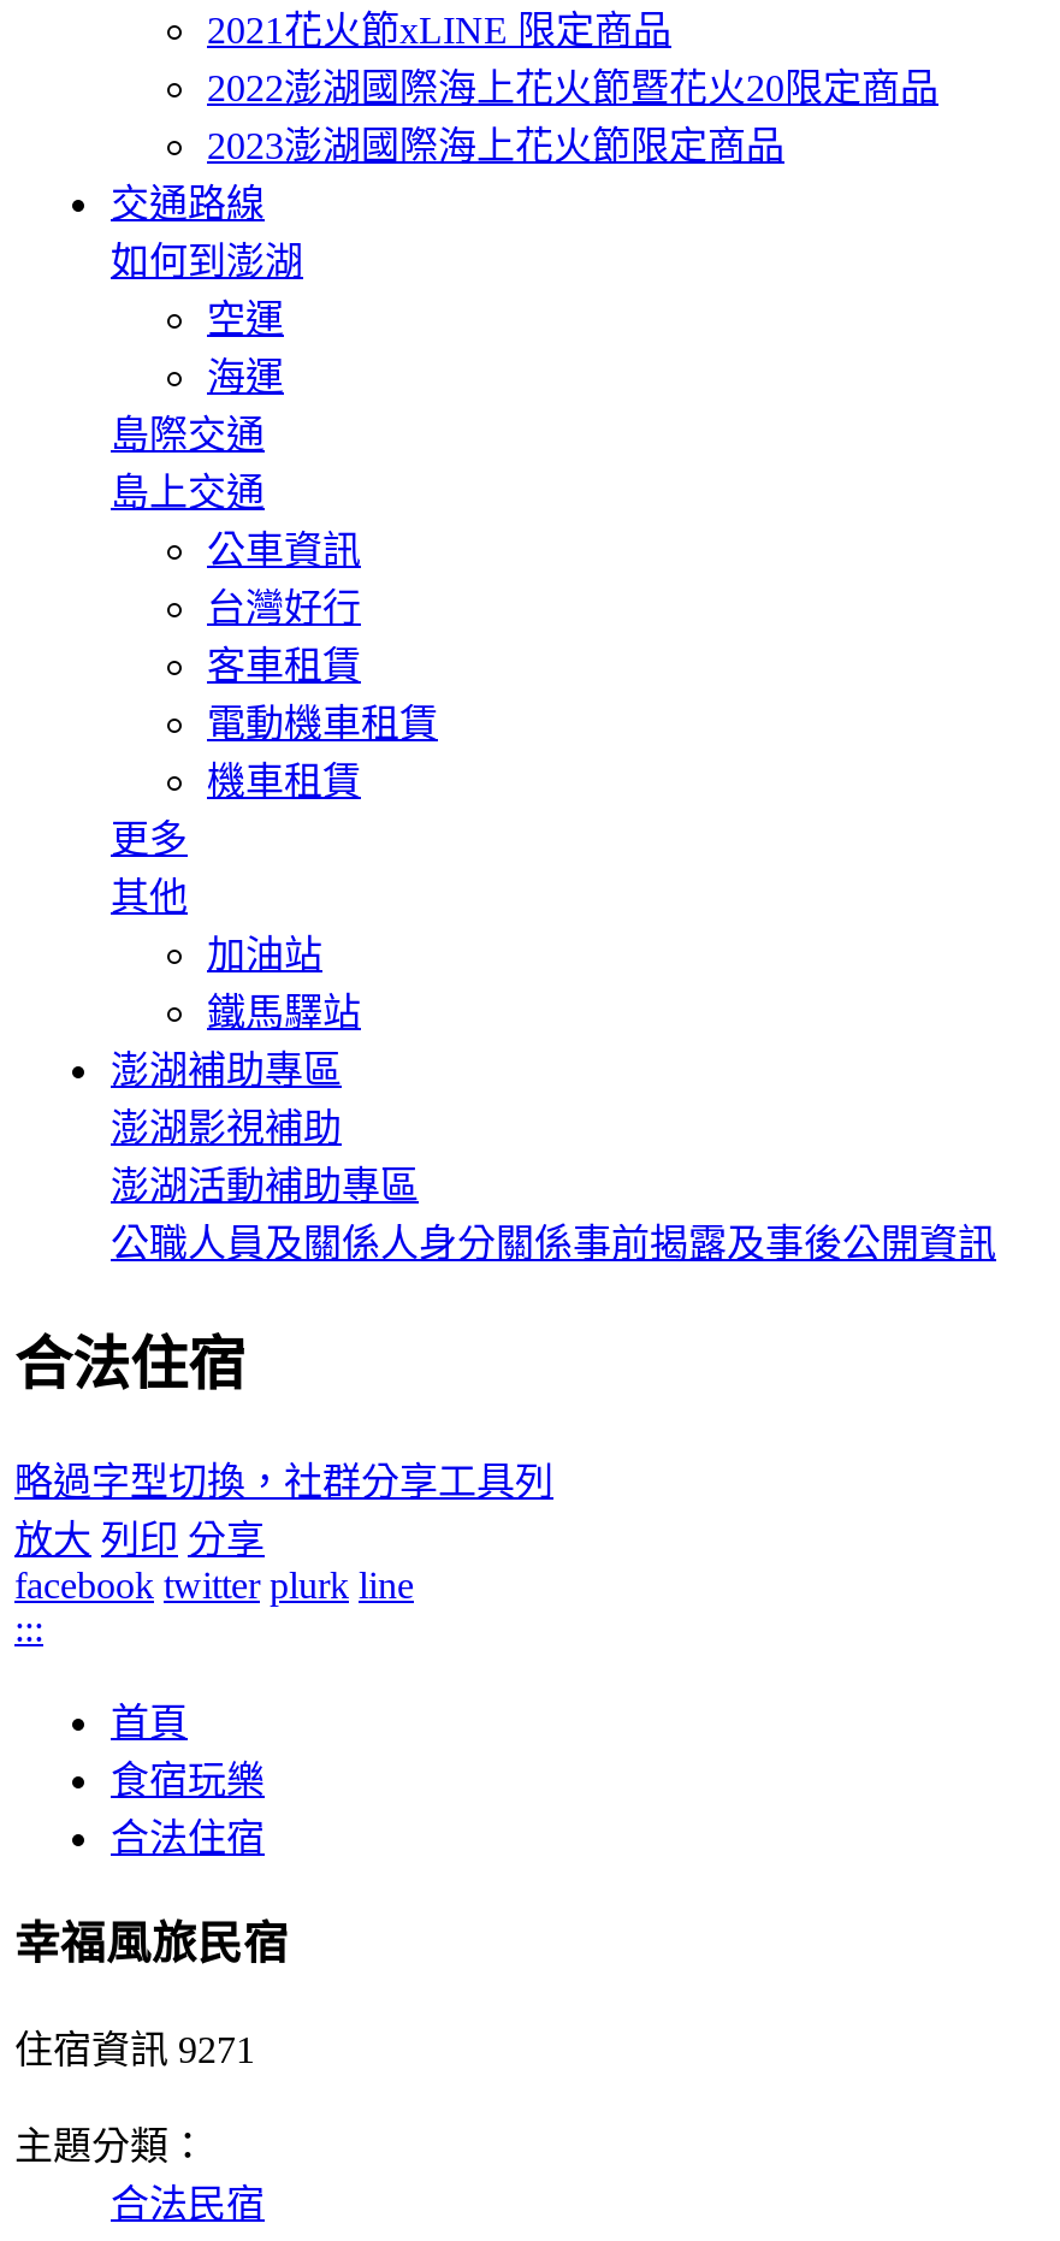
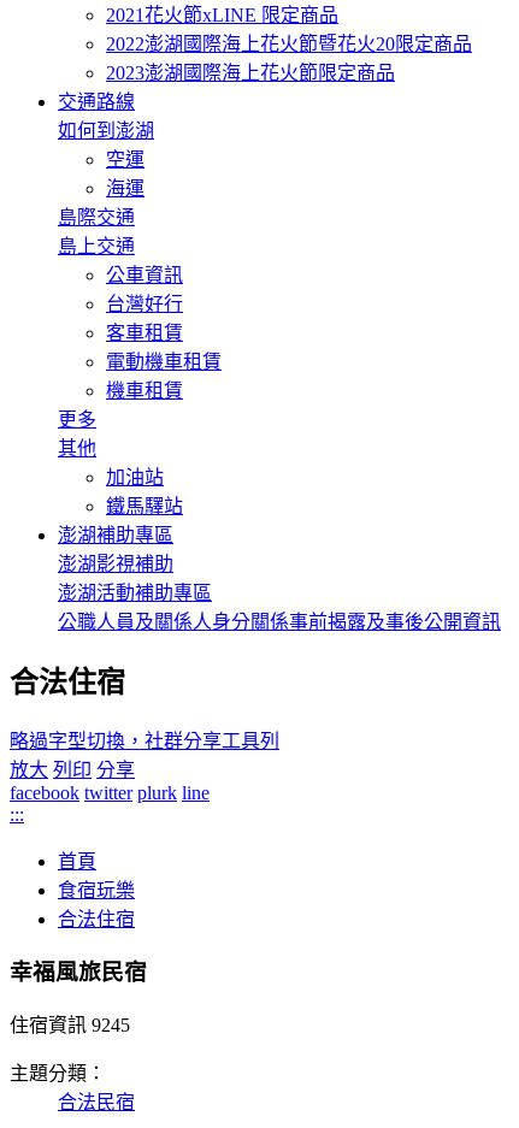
- 住宿資訊9271
+ 住宿資訊9245
